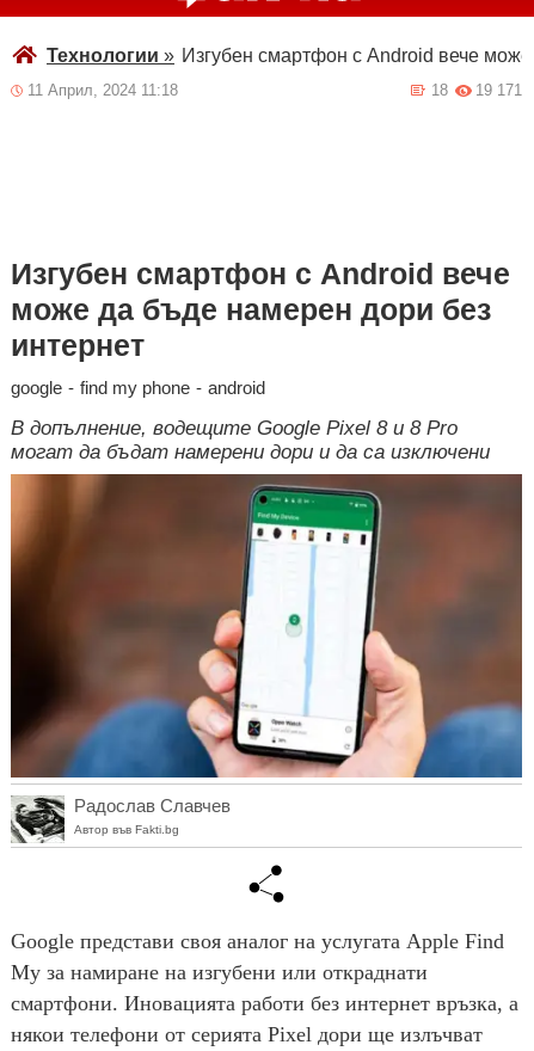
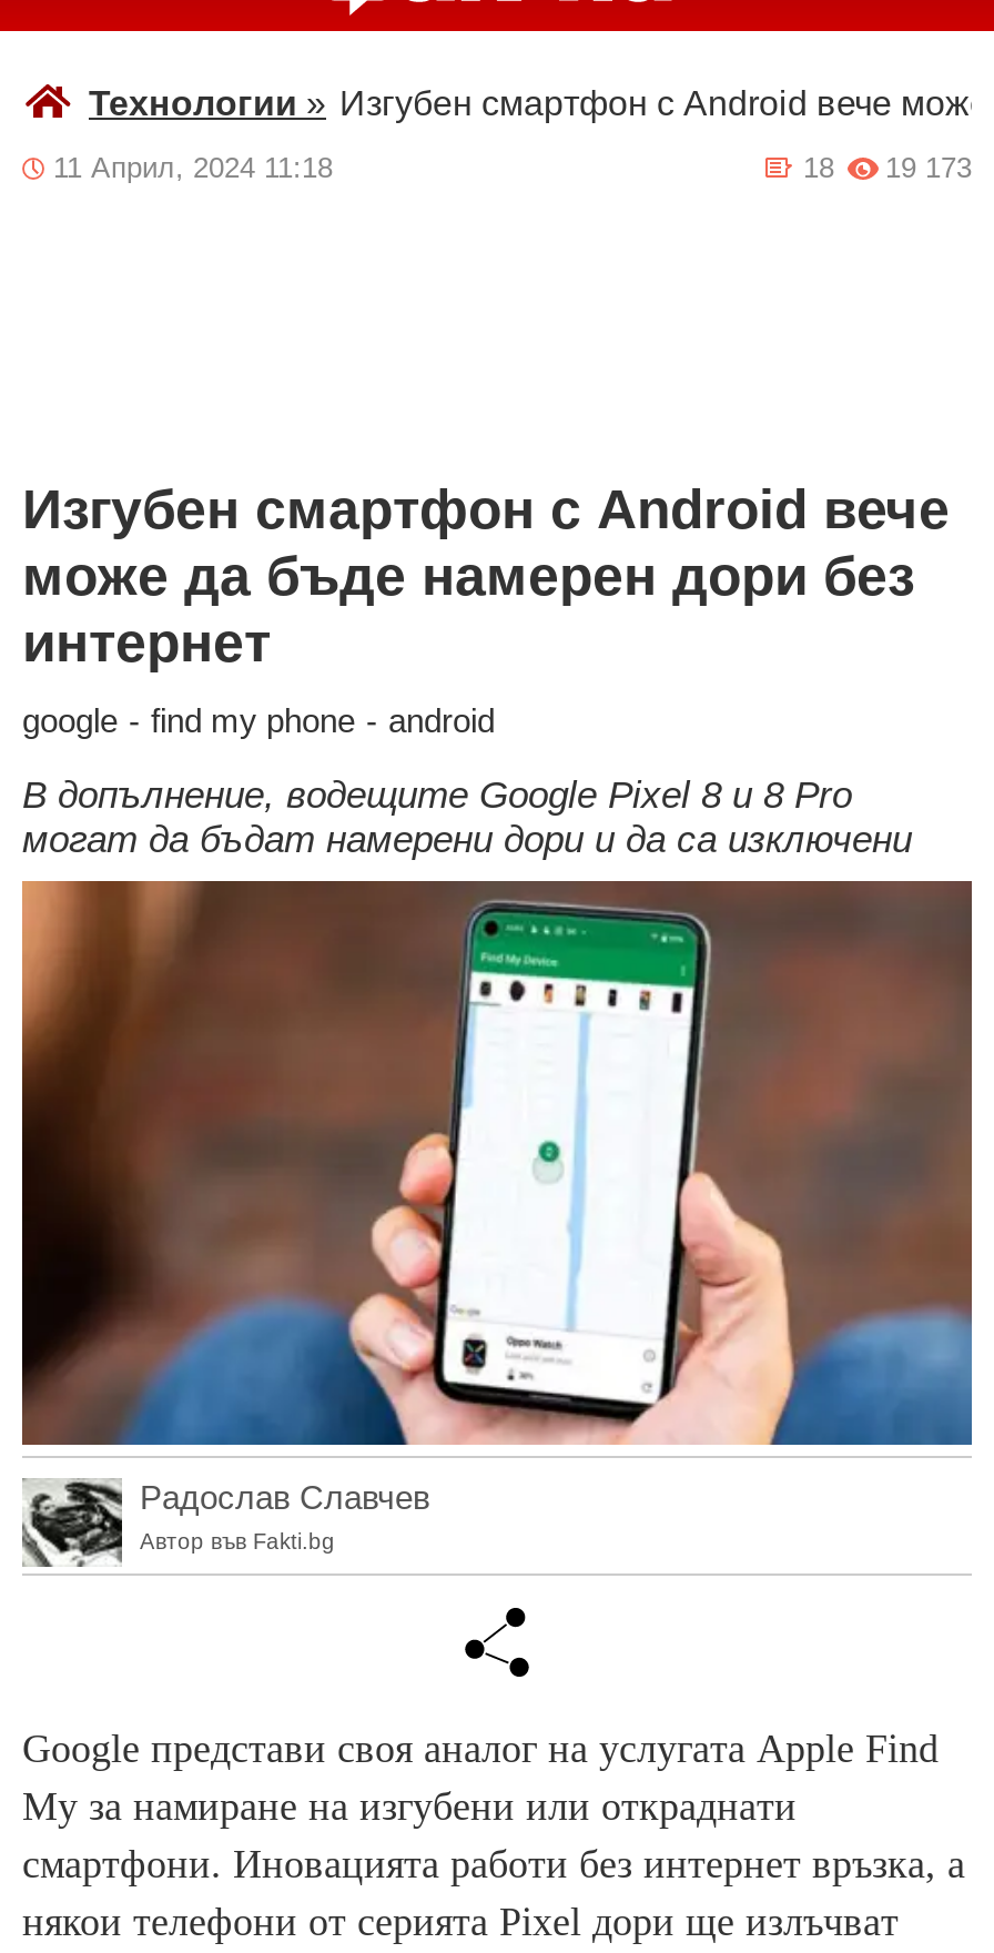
- 18 19 171
+ 18 19 173
